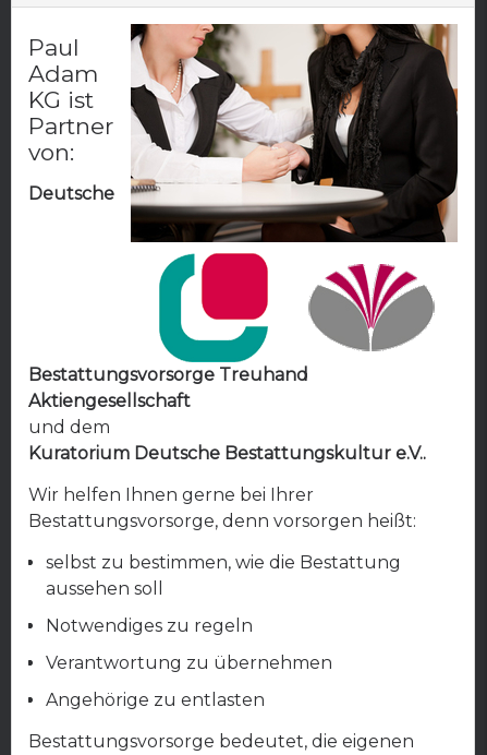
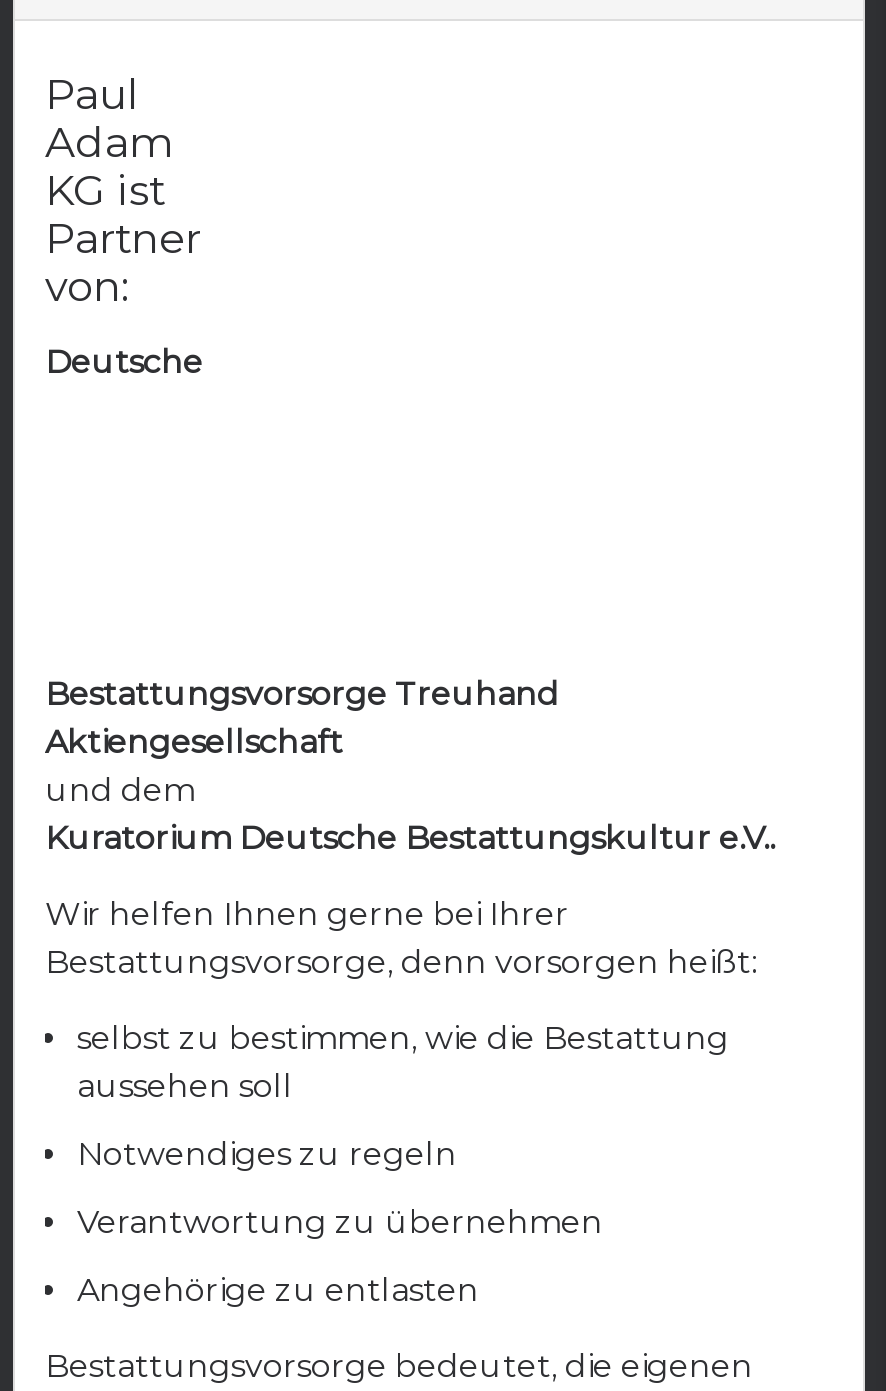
- [image]

- [image]

- [image]
